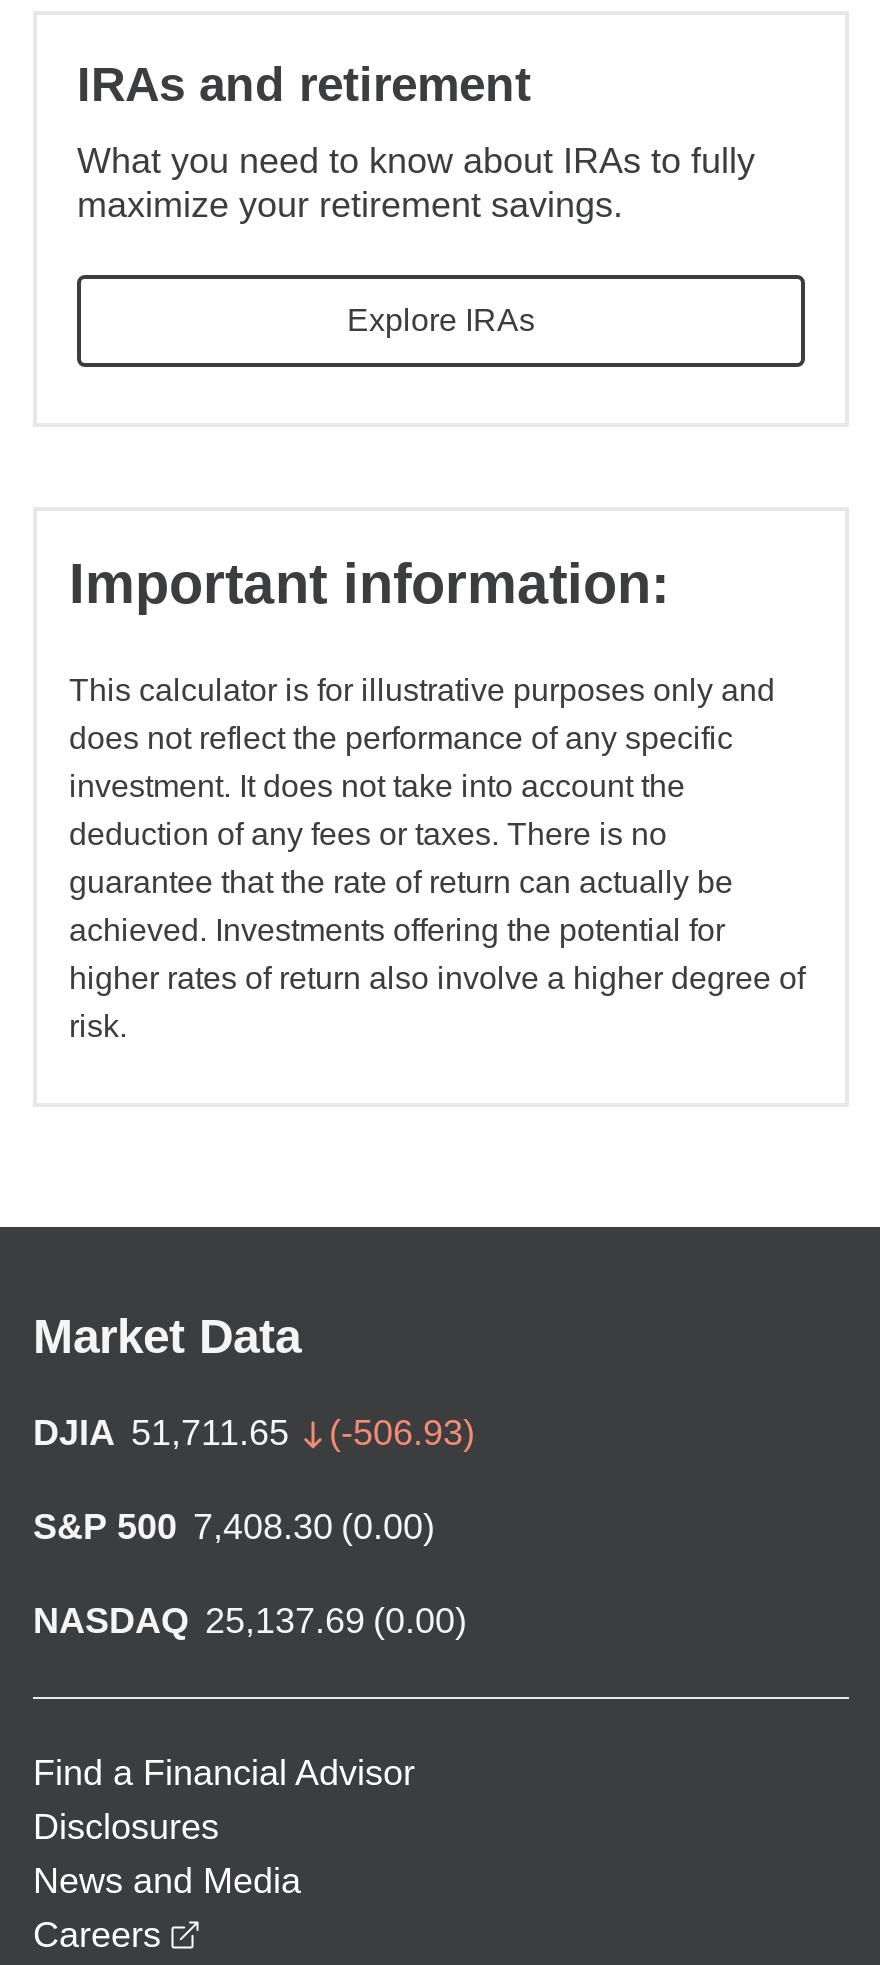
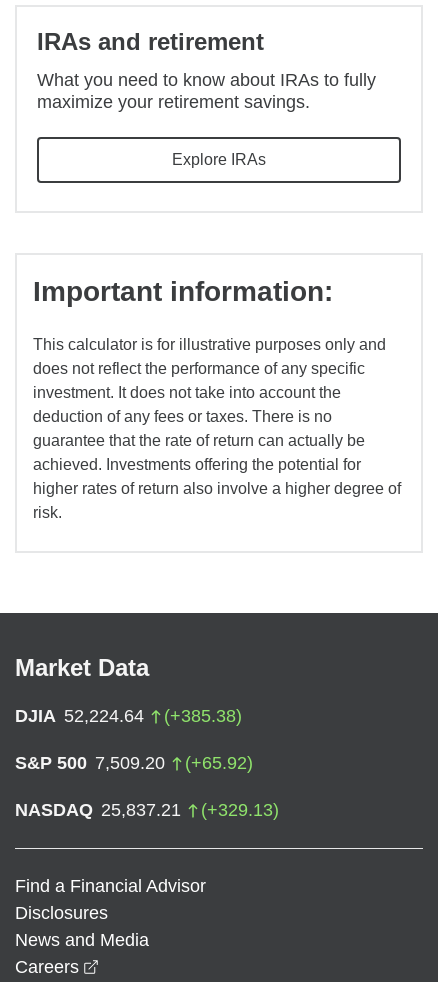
- DJIA 51,711.65
- (-506.93)
+ DJIA 52,224.64
+ (+385.38)

- S&P 500 7,408.30 (0.00)
+ S&P 500 7,509.20
+ (+65.92)

- NASDAQ 25,137.69 (0.00)
+ NASDAQ 25,837.21
+ (+329.13)
